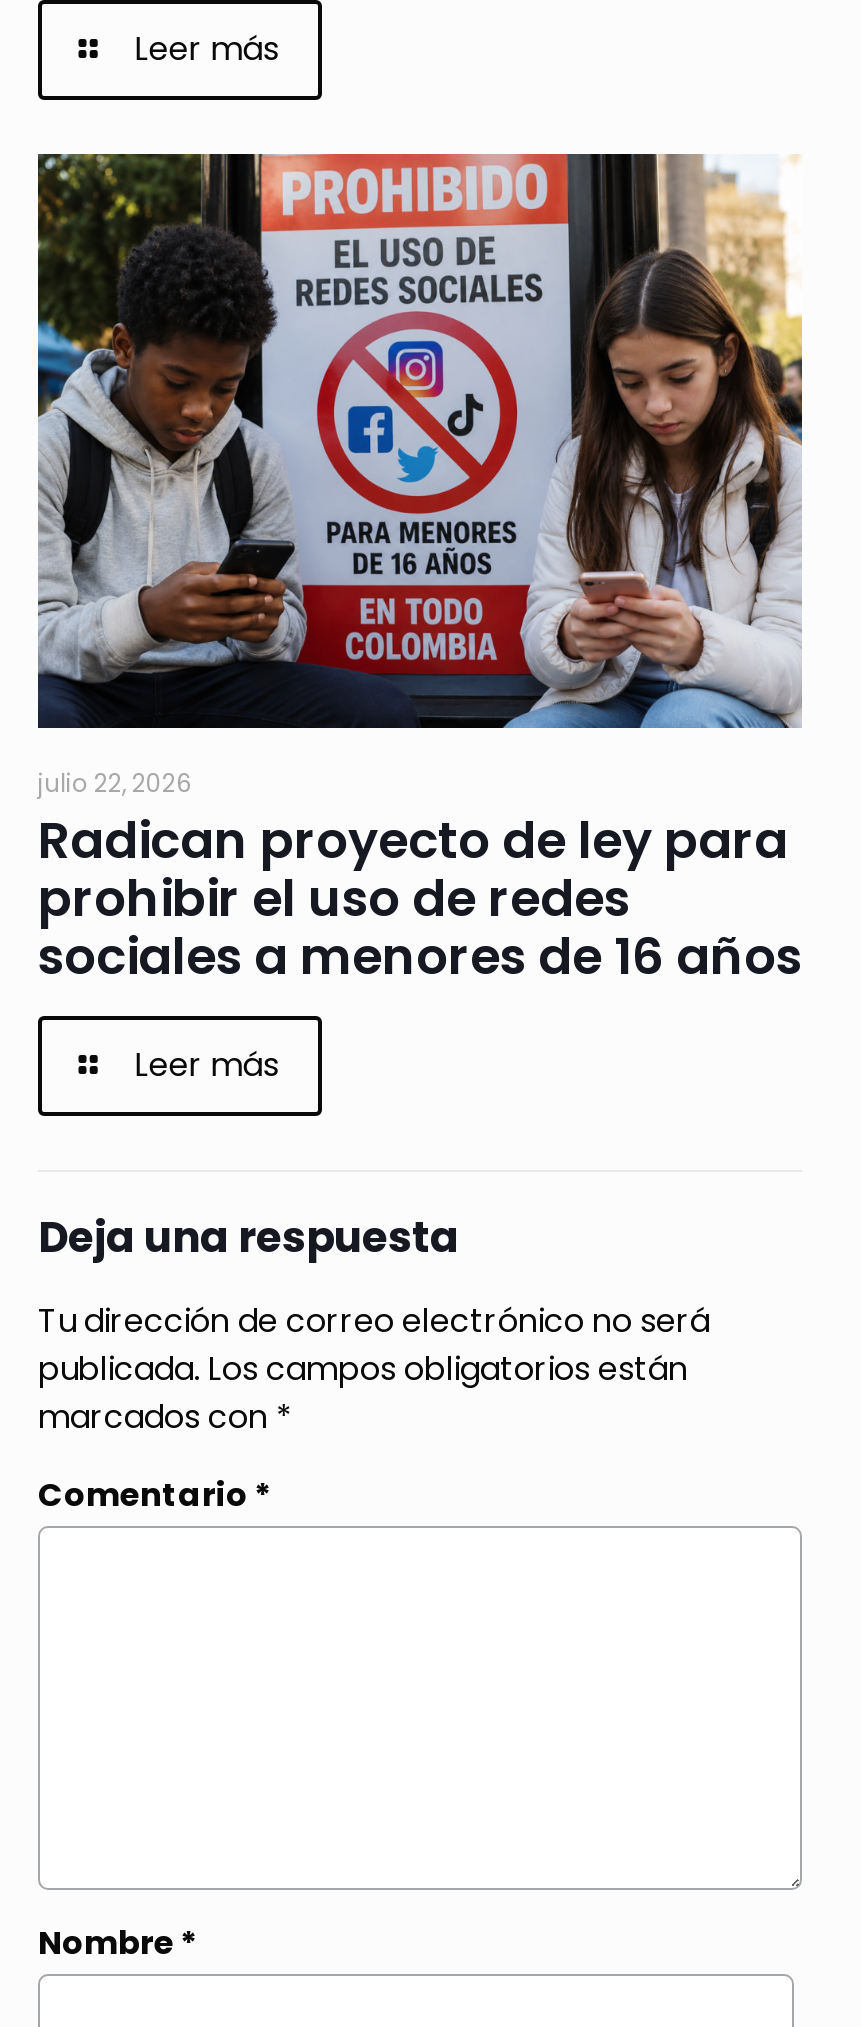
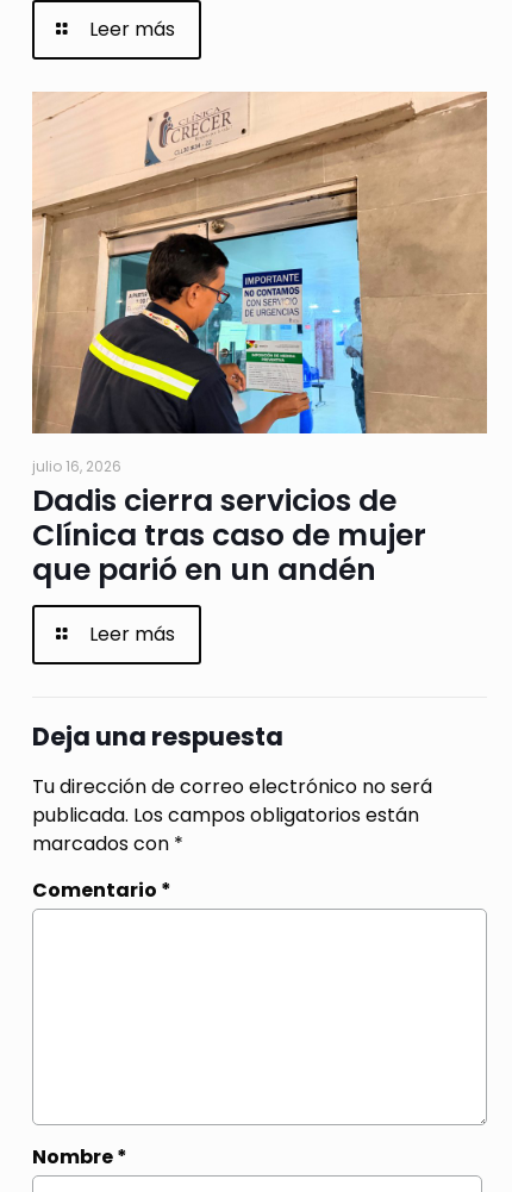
- [image]
- julio 22, 2026
- Radican proyecto de ley para
- prohibir el uso de redes
- sociales a menores de 16 años
+ [image]
+ julio 16, 2026
+ Dadis cierra servicios de
+ Clínica tras caso de mujer
+ que parió en un andén
